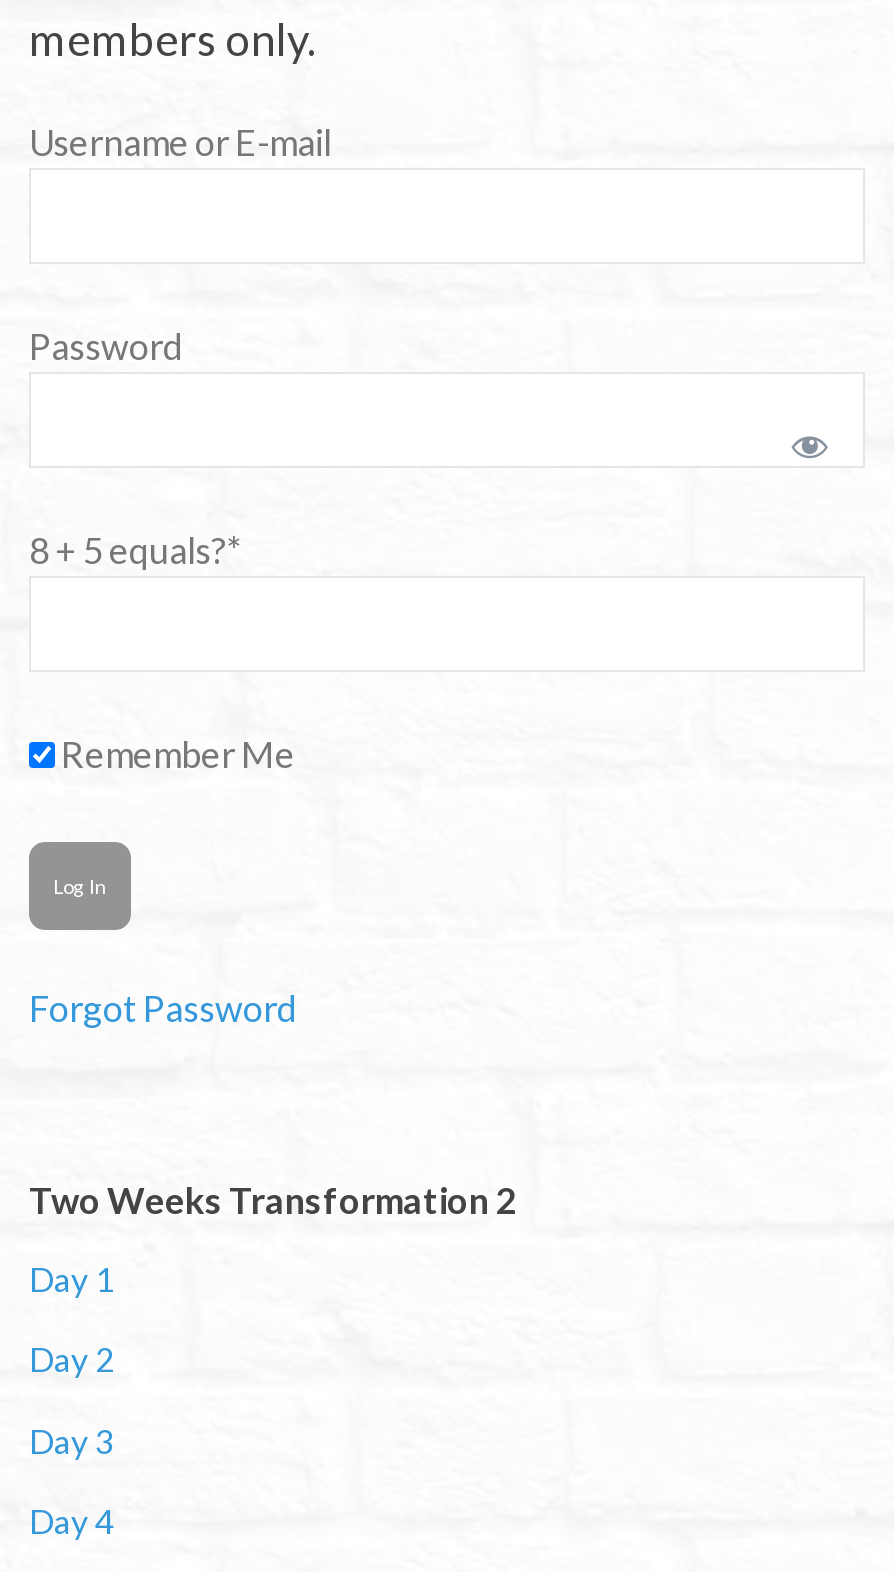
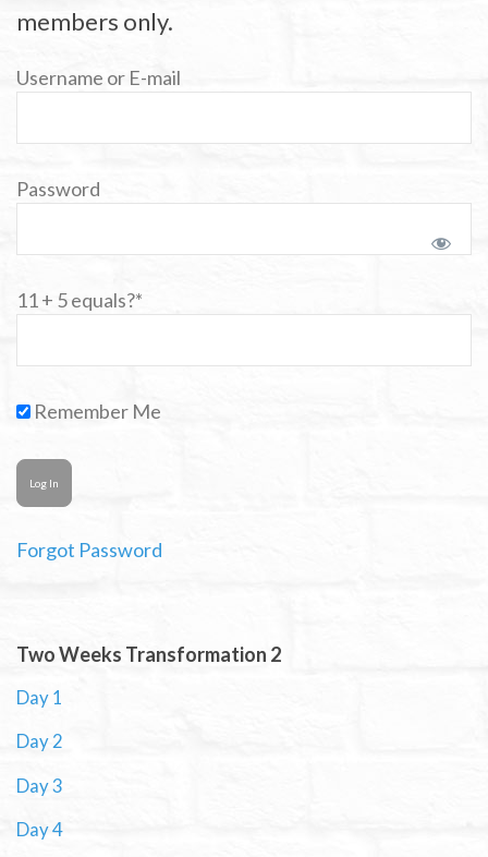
- 8 + 5 equals?*
+ 11 + 5 equals?*
